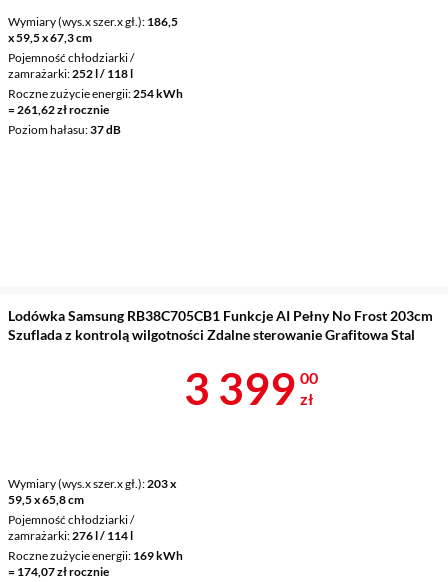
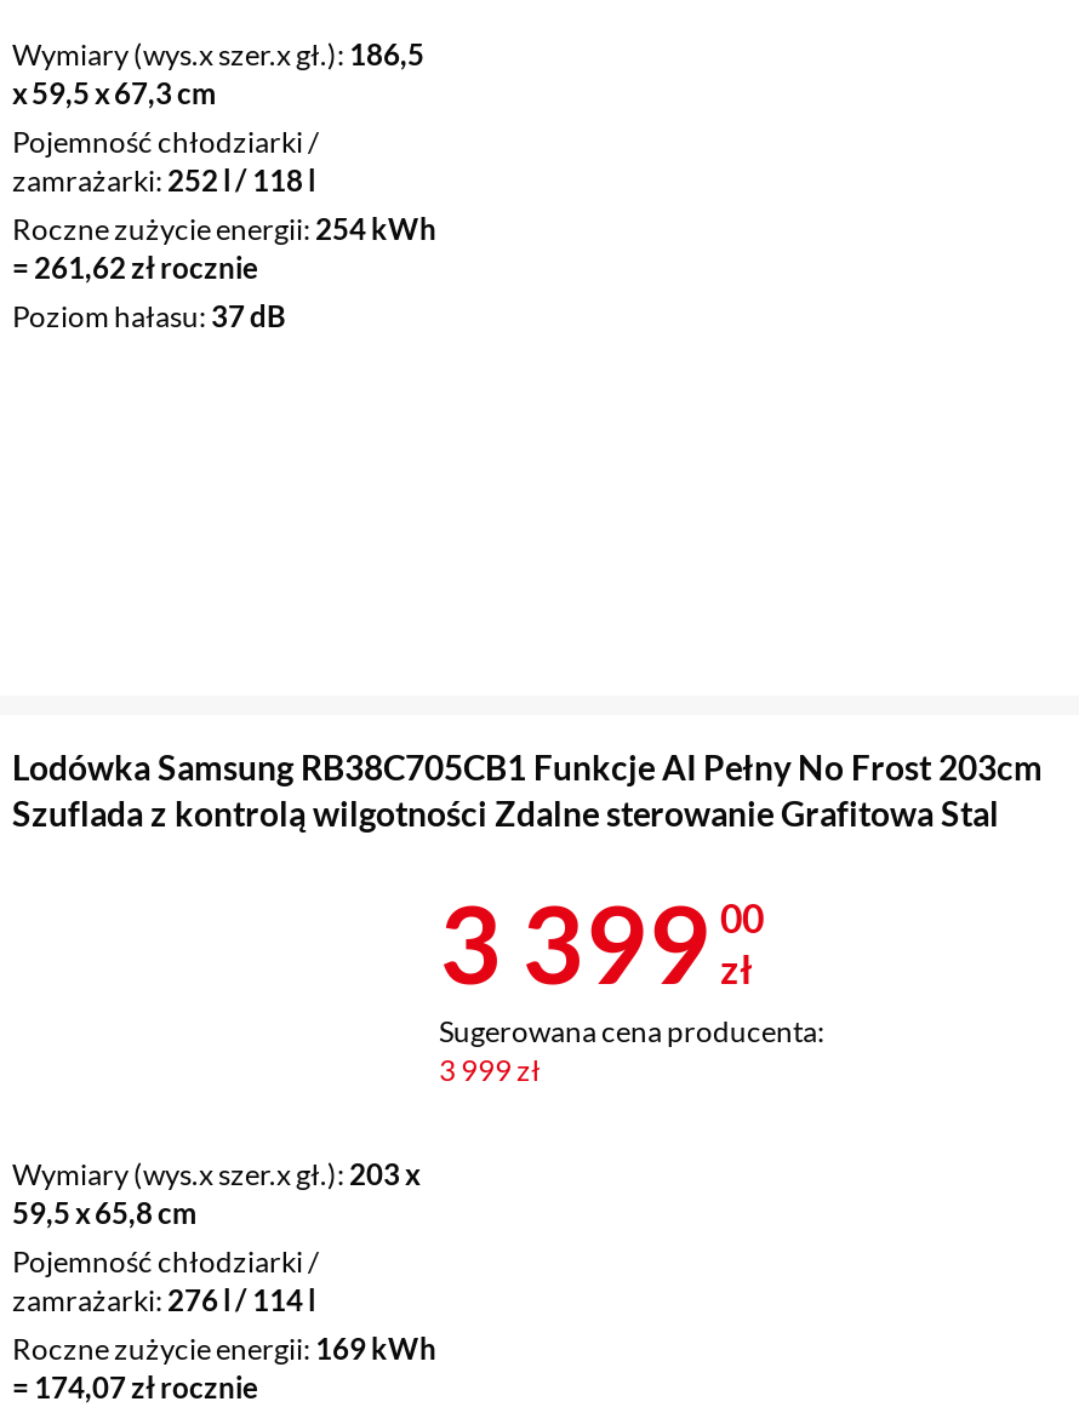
+ Sugerowana cena producenta:
+ 3 999 zł
